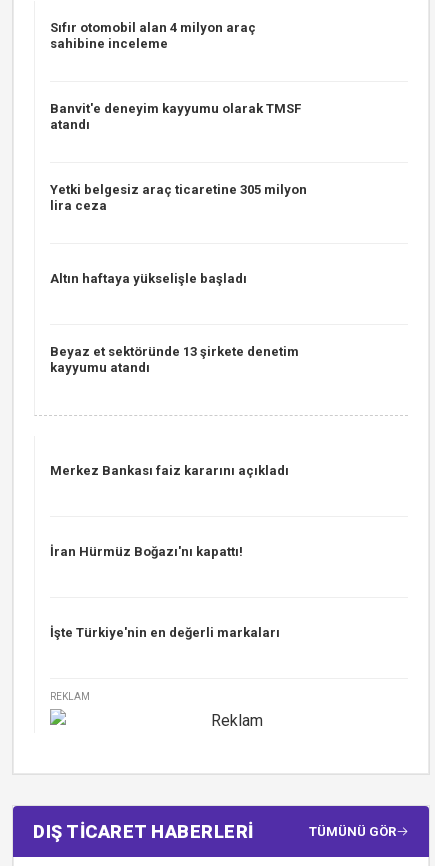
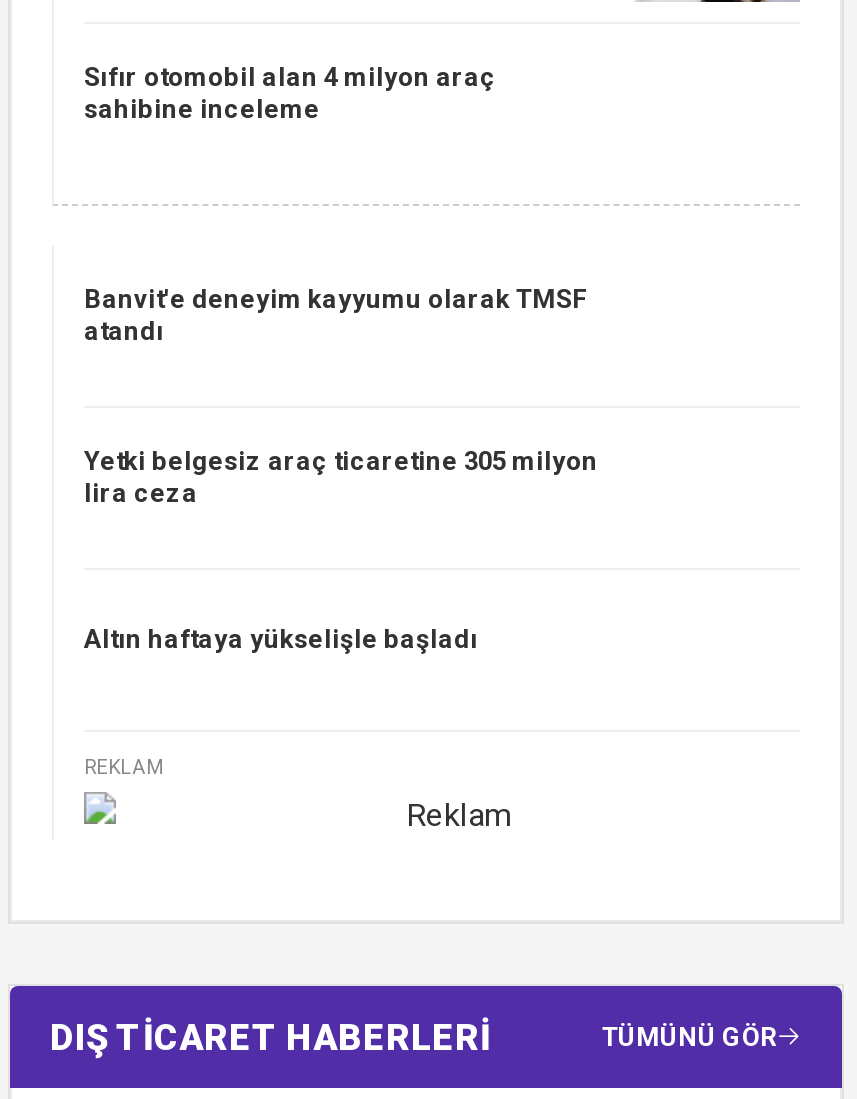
moved down: Banvit'e deneyim kayyumu olarak TMSF | atandı | Yetki belgesiz araç ticaretine 305 milyon | lira ceza | Altın haftaya yükselişle başladı

- Beyaz et sektöründe 13 şirkete denetim
- kayyumu atandı

- Merkez Bankası faiz kararını açıkladı

- İran Hürmüz Boğazı'nı kapattı!

- İşte Türkiye'nin en değerli markaları
